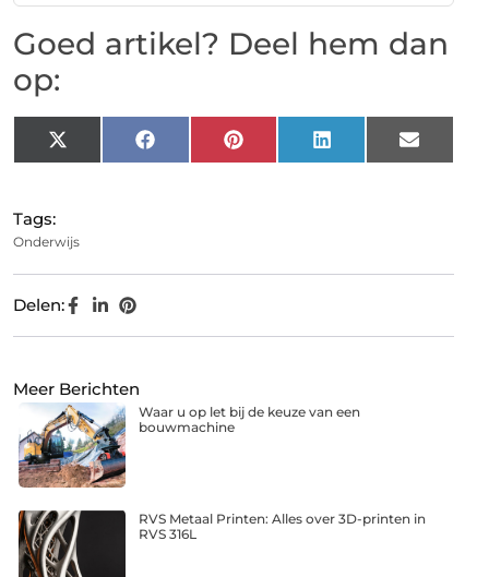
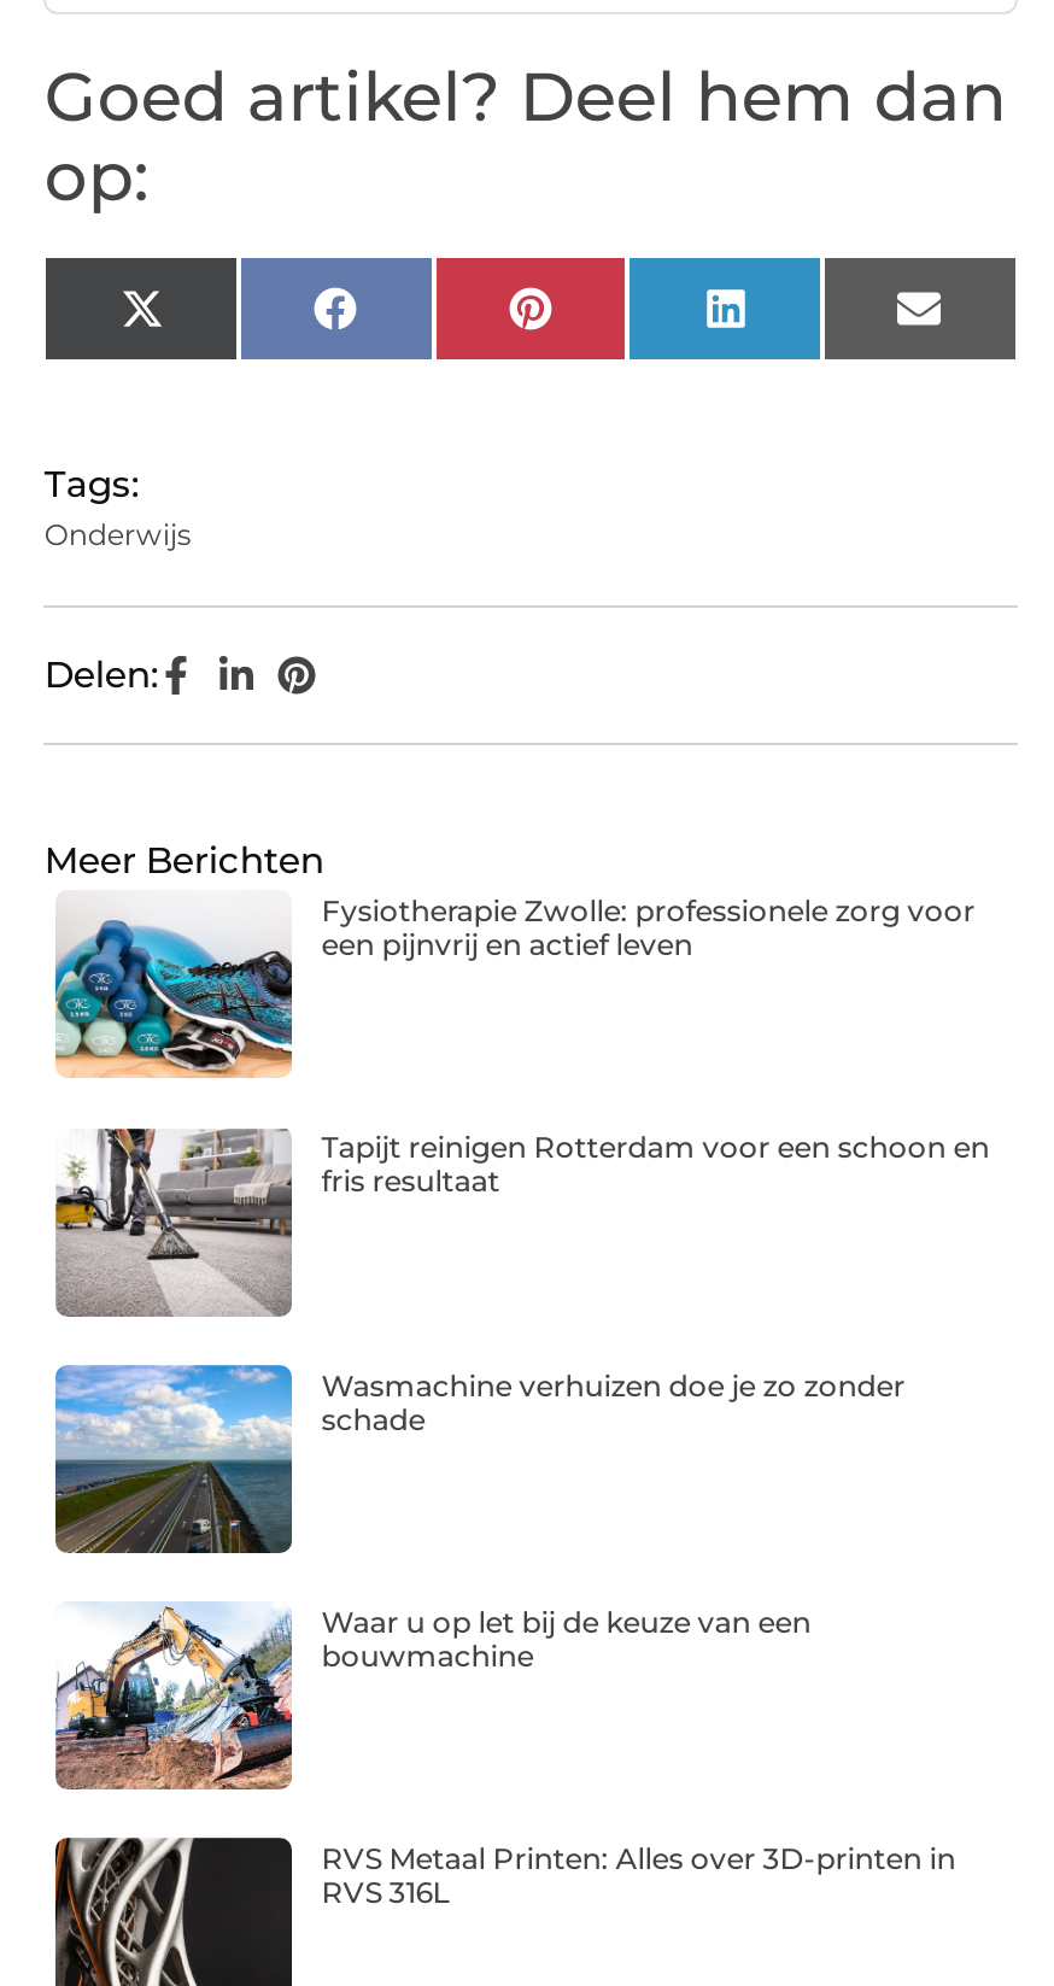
+ [image]
+ Fysiotherapie Zwolle: professionele zorg voor
+ een pijnvrij en actief leven

+ [image]
+ Wasmachine verhuizen doe je zo zonder
+ schade

+ [image]
+ Tapijt reinigen Rotterdam voor een schoon en
+ fris resultaat
